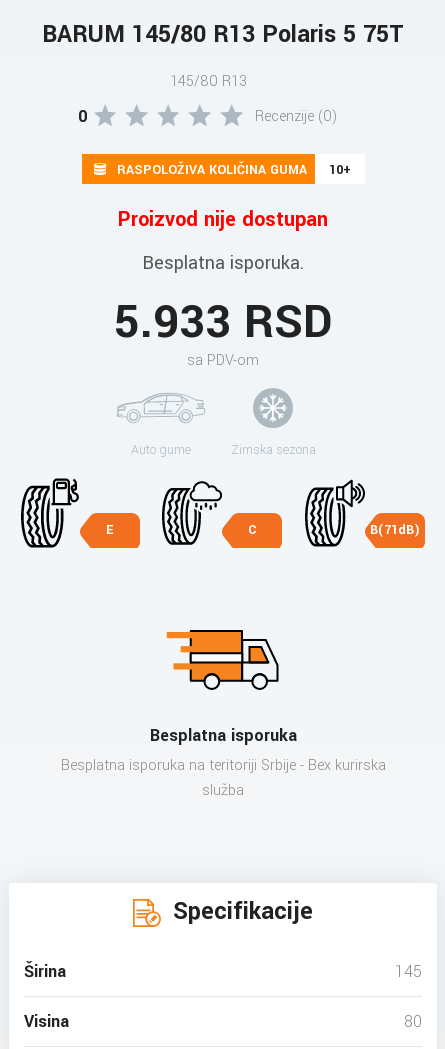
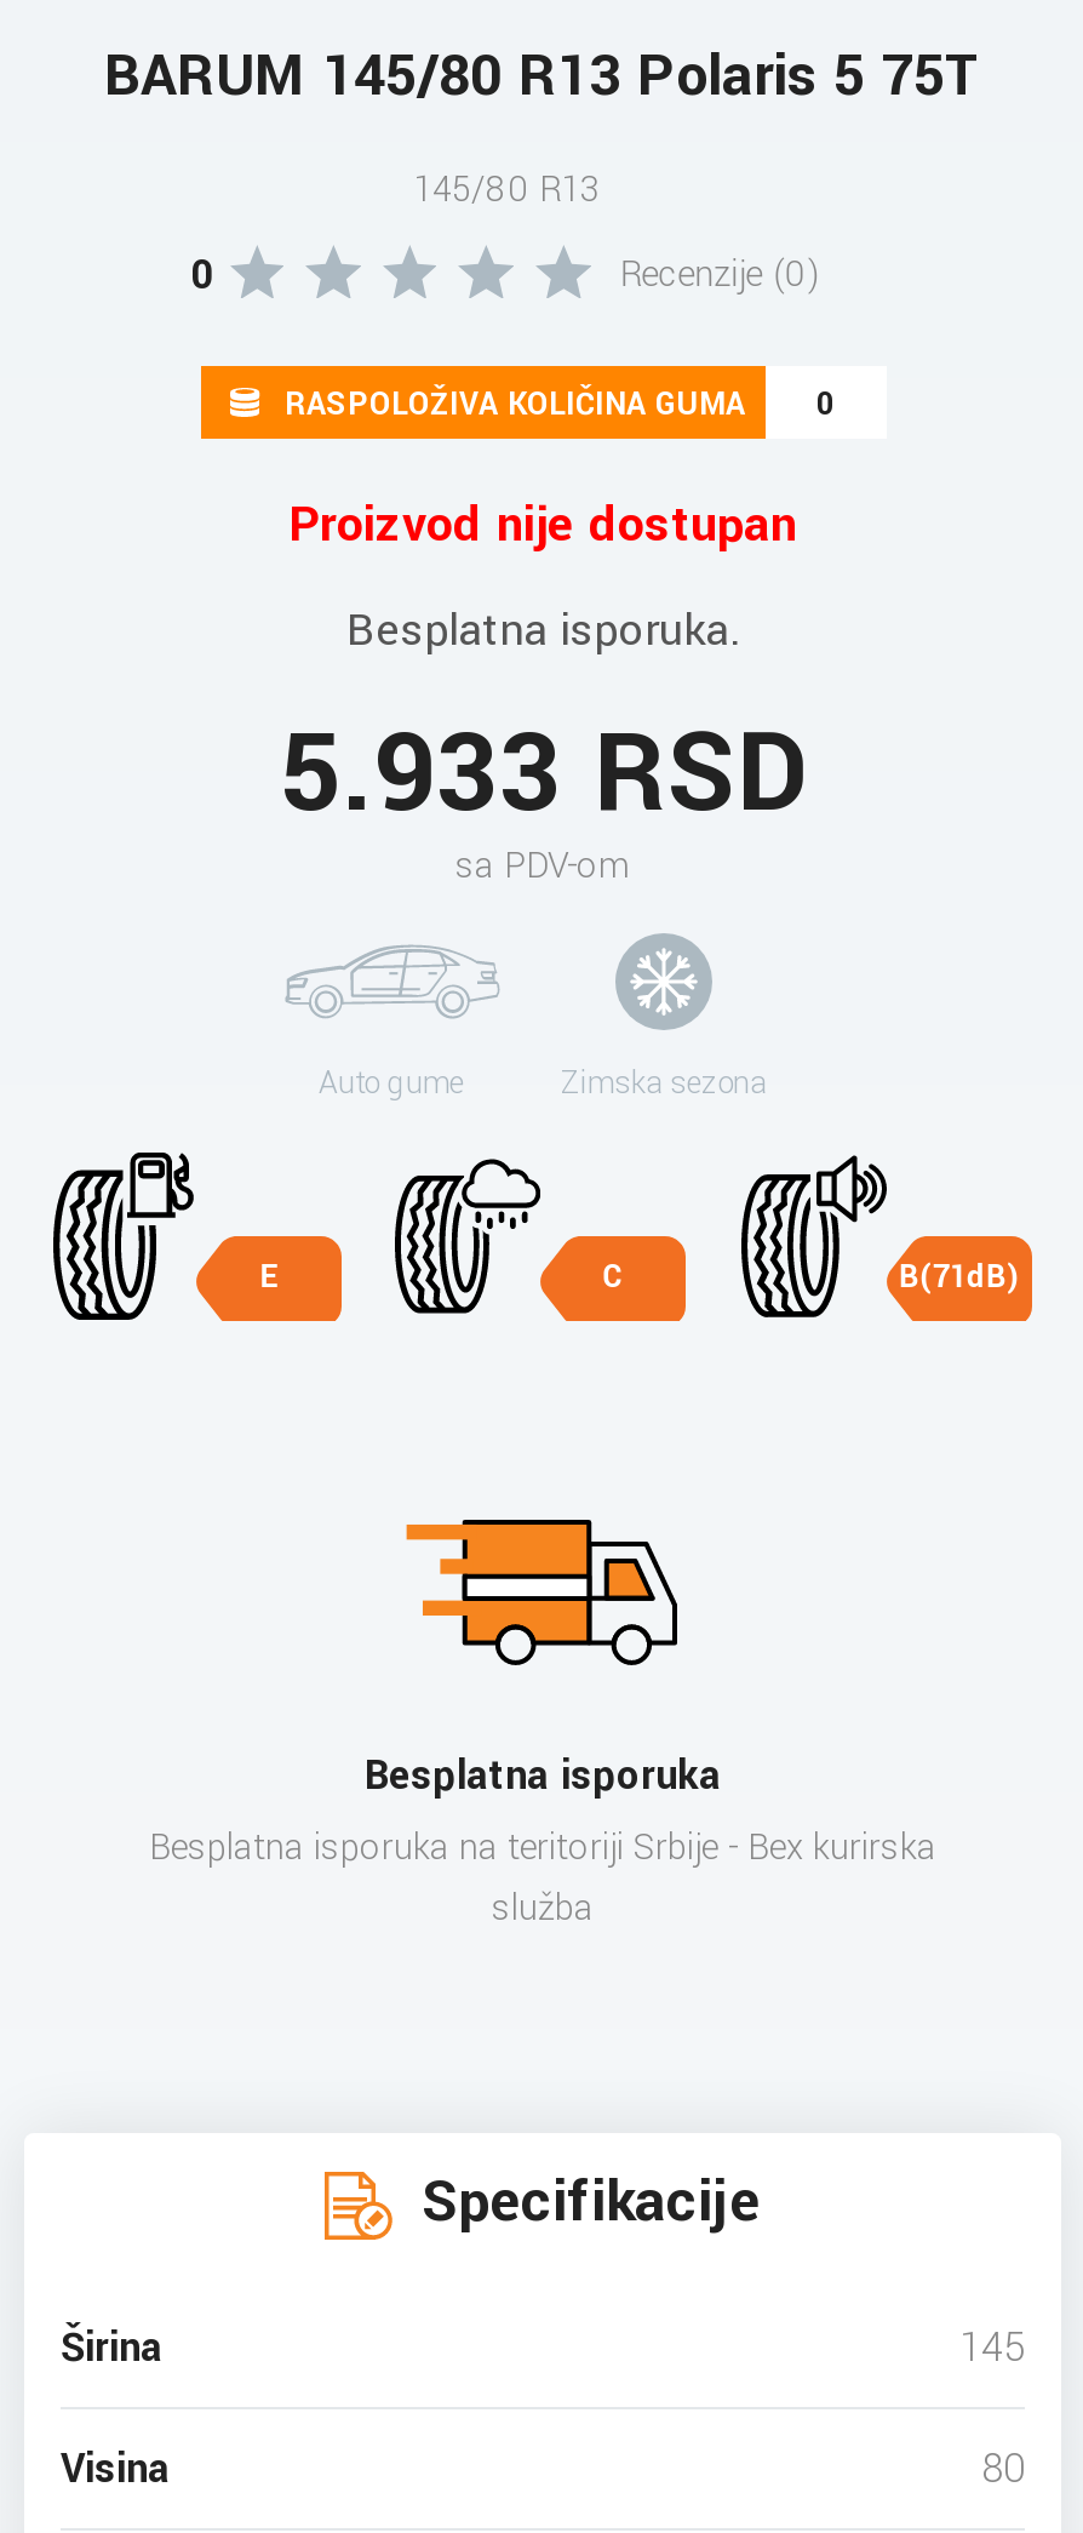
- RASPOLOŽIVA KOLIČINA GUMA 10+
+ RASPOLOŽIVA KOLIČINA GUMA 0
